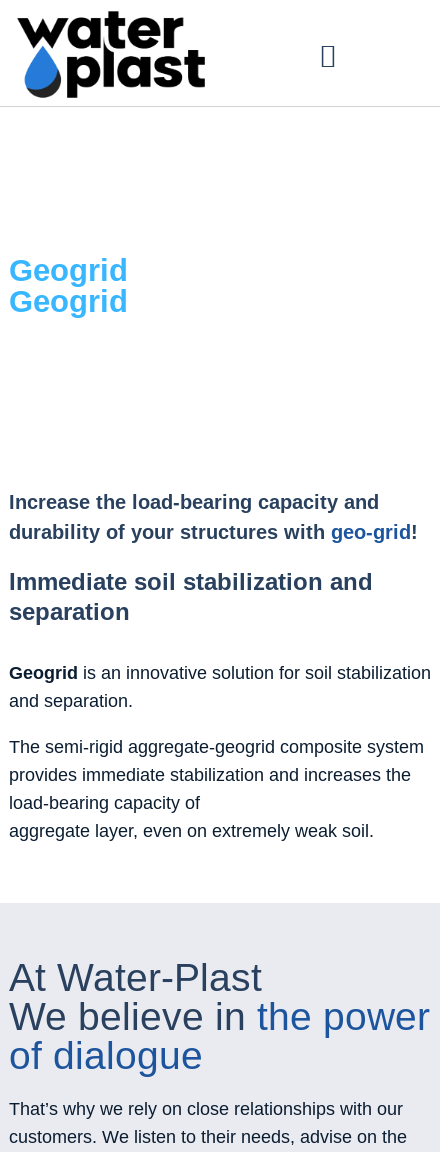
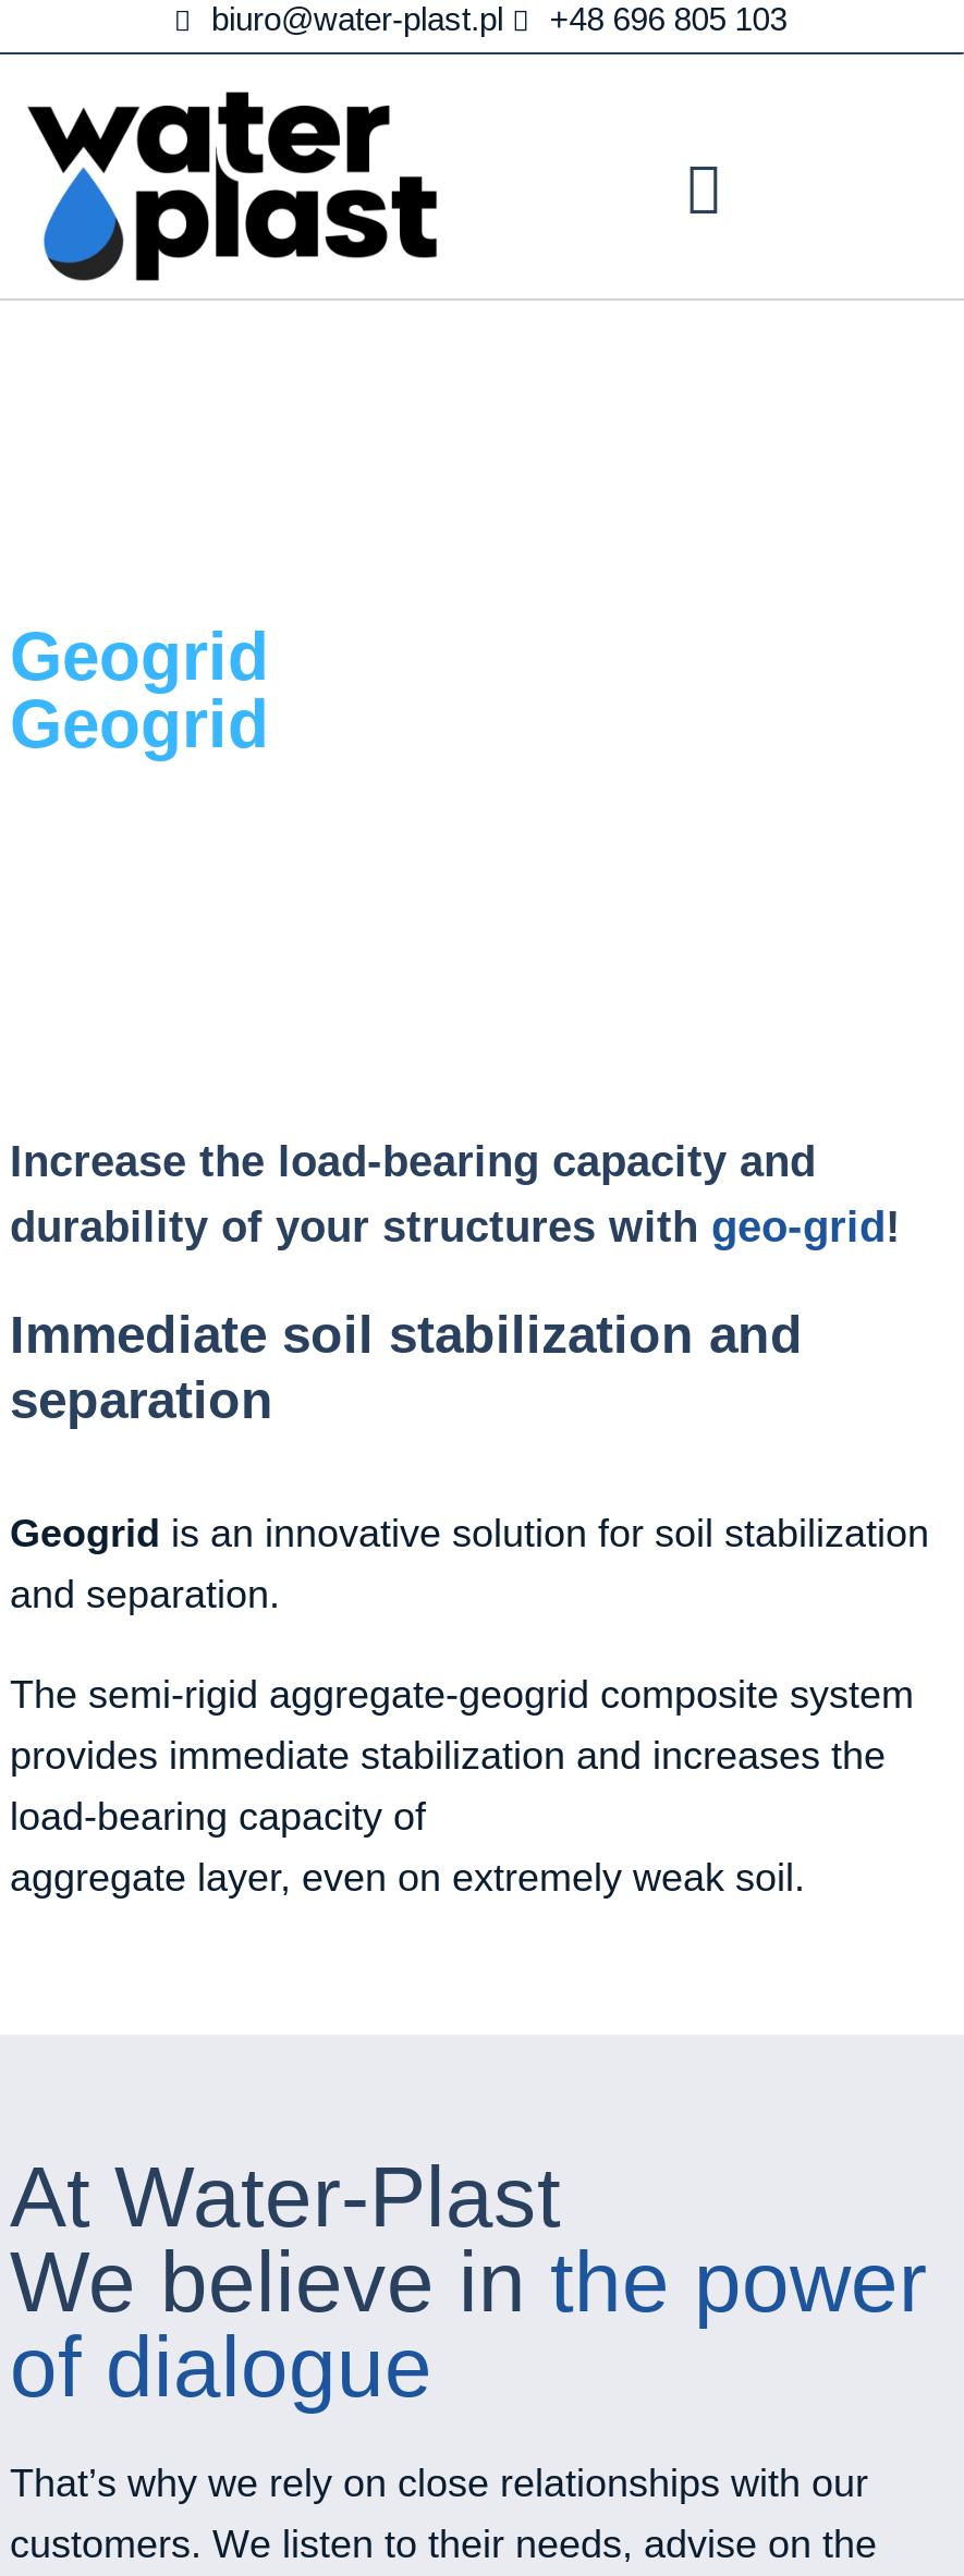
+ biuro@water-plast.pl
+ +48 696 805 103
